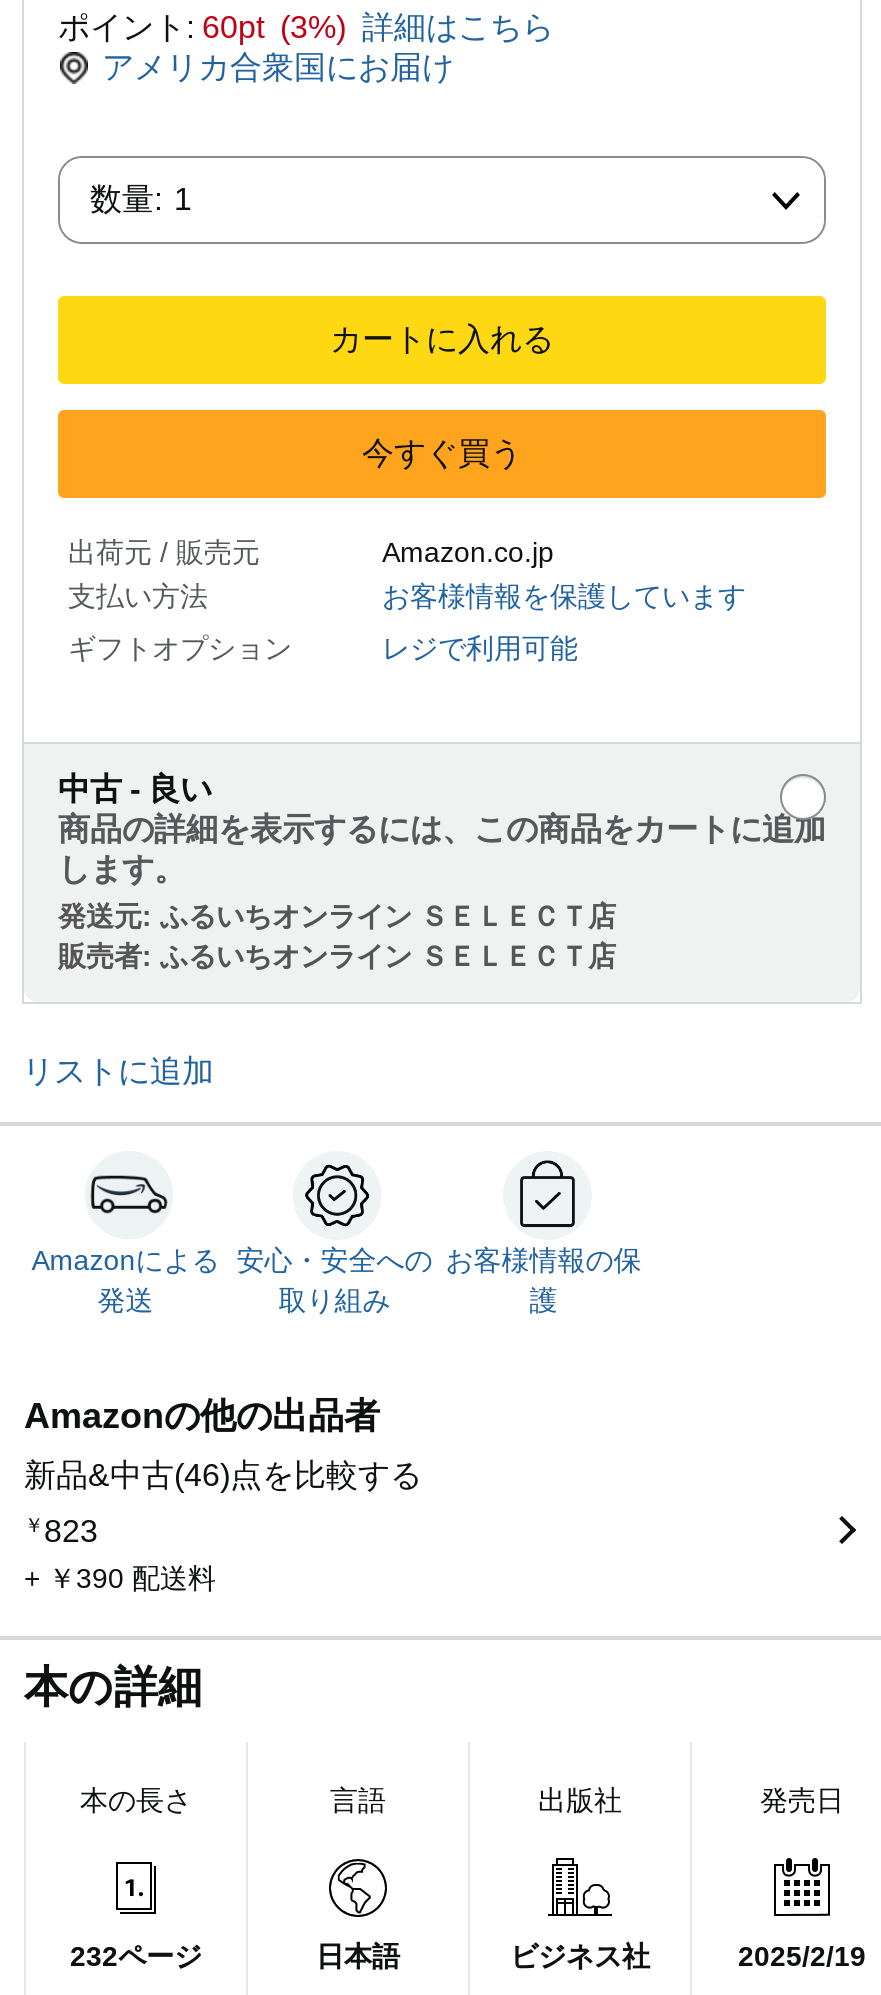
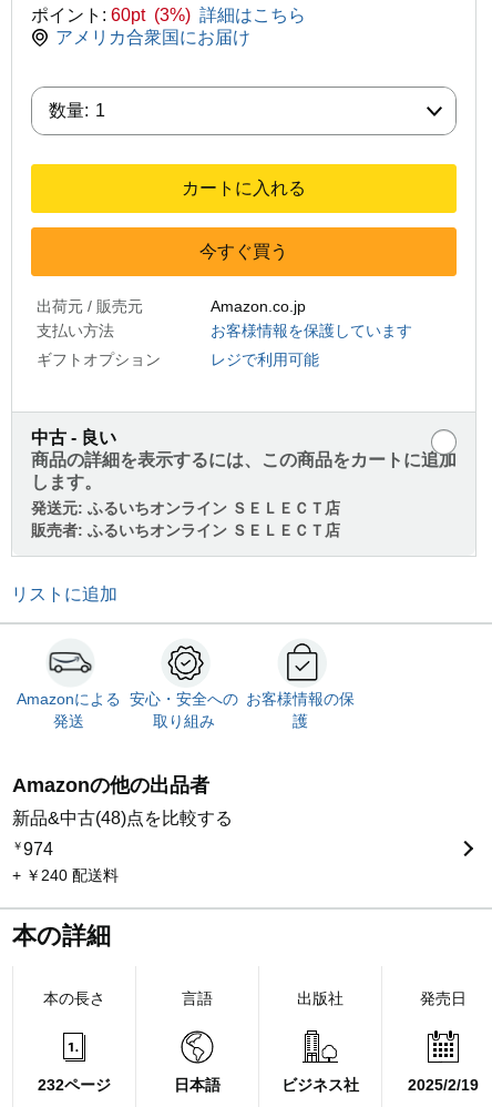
- 新品&中古(46)点を比較する
+ 新品&中古(48)点を比較する

- ￥823
+ ￥974

- + ￥390 配送料
+ + ￥240 配送料
